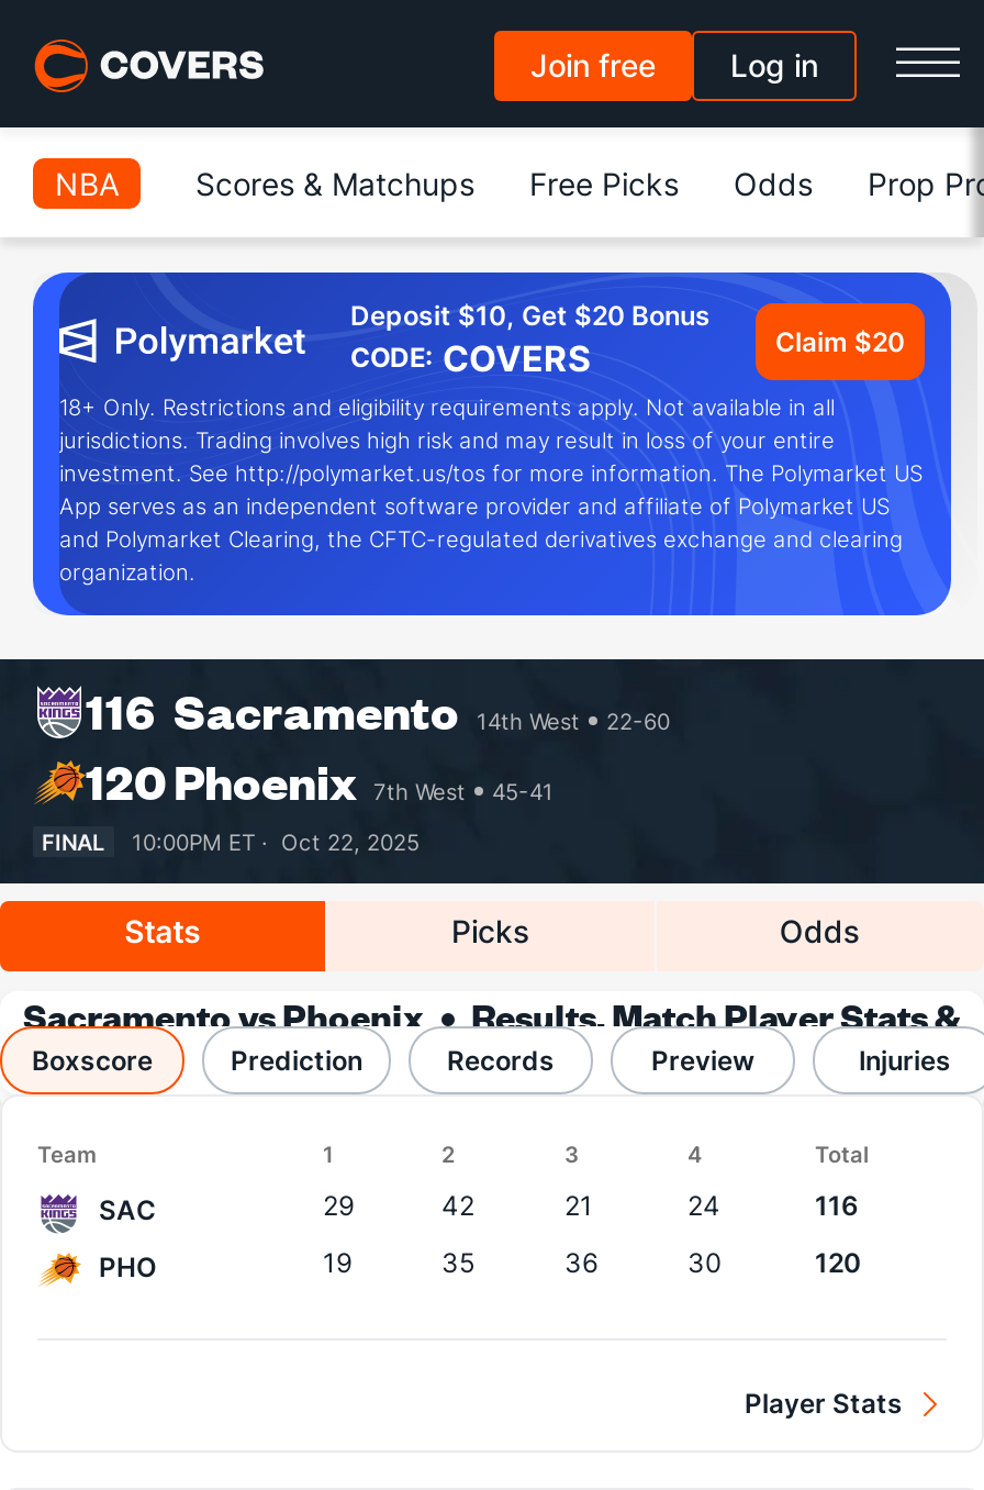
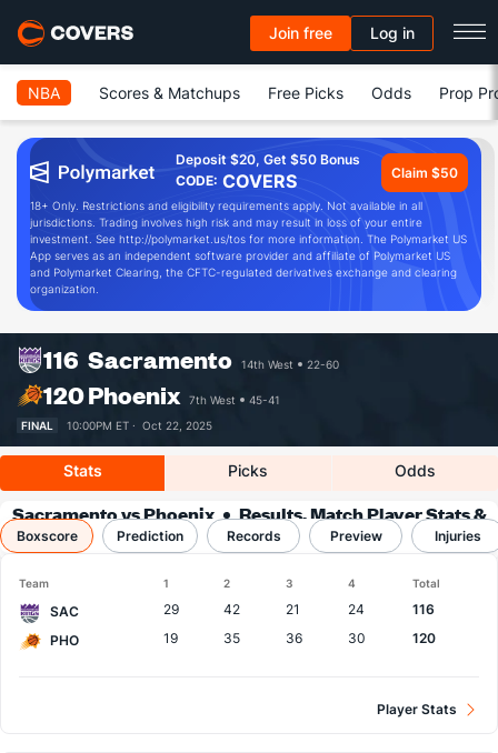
- Deposit $10, Get $20 Bonus
+ Deposit $20, Get $50 Bonus

- Claim $20
+ Claim $50
